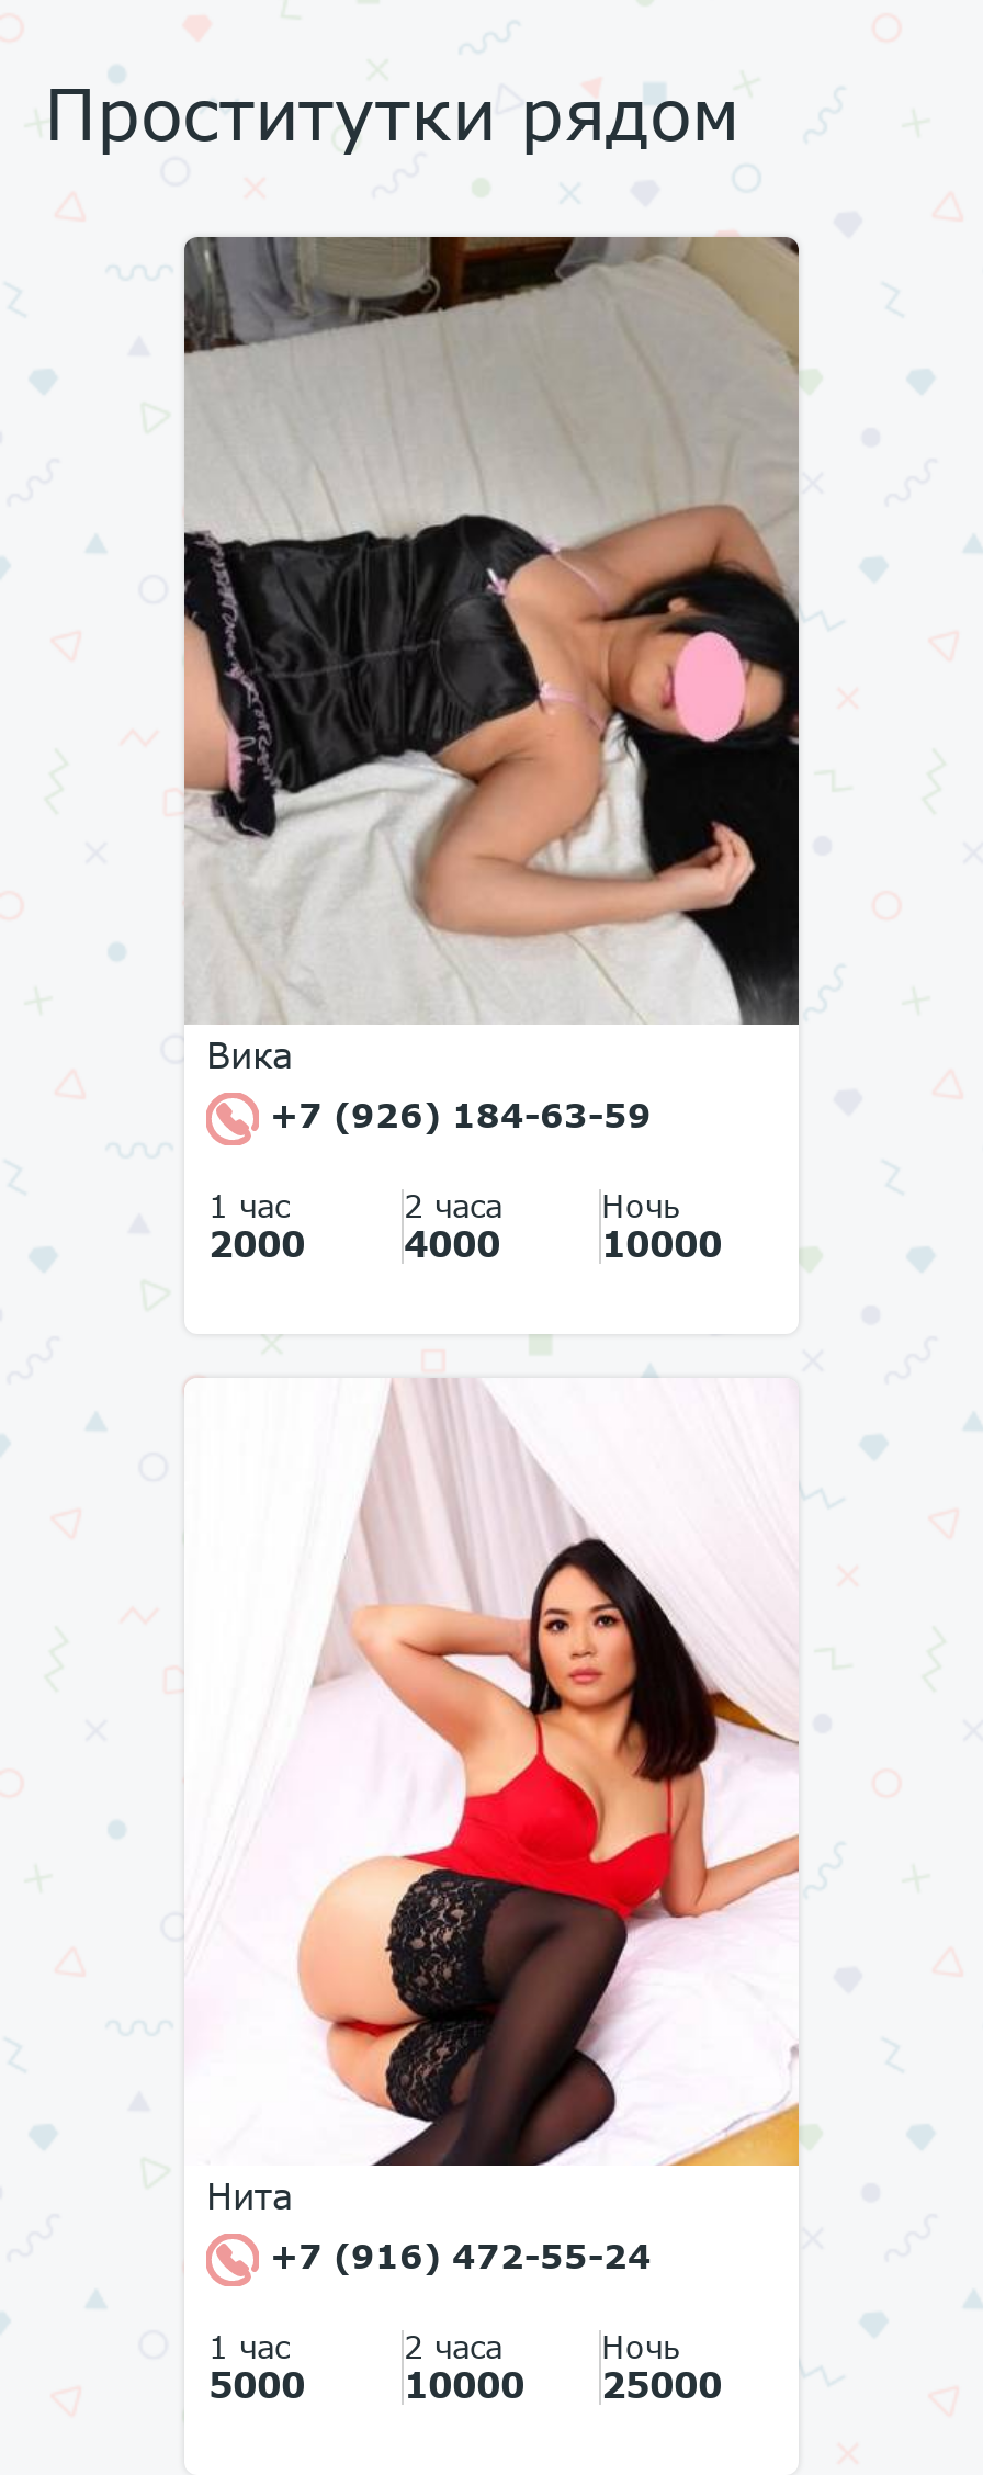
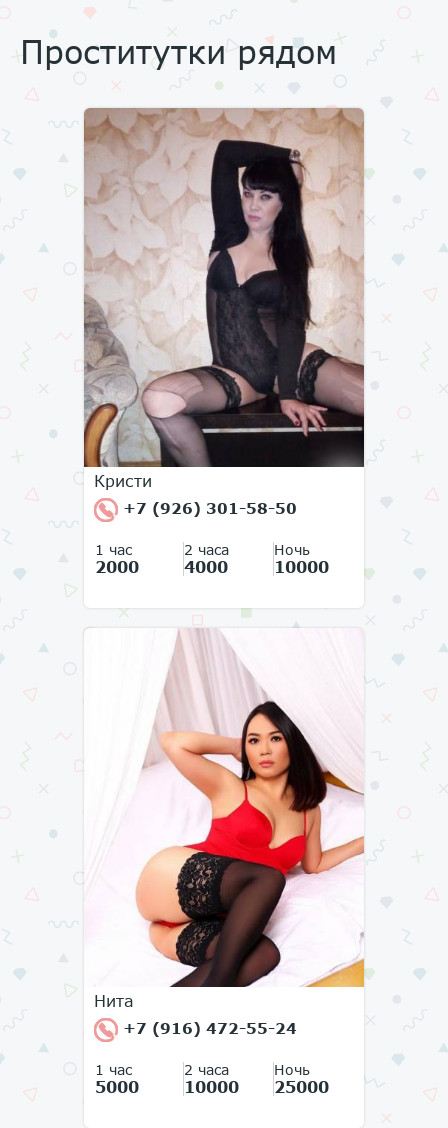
- [image]
- Вика
+ [image]
+ Кристи

- +7 (926) 184-63-59
+ +7 (926) 301-58-50
